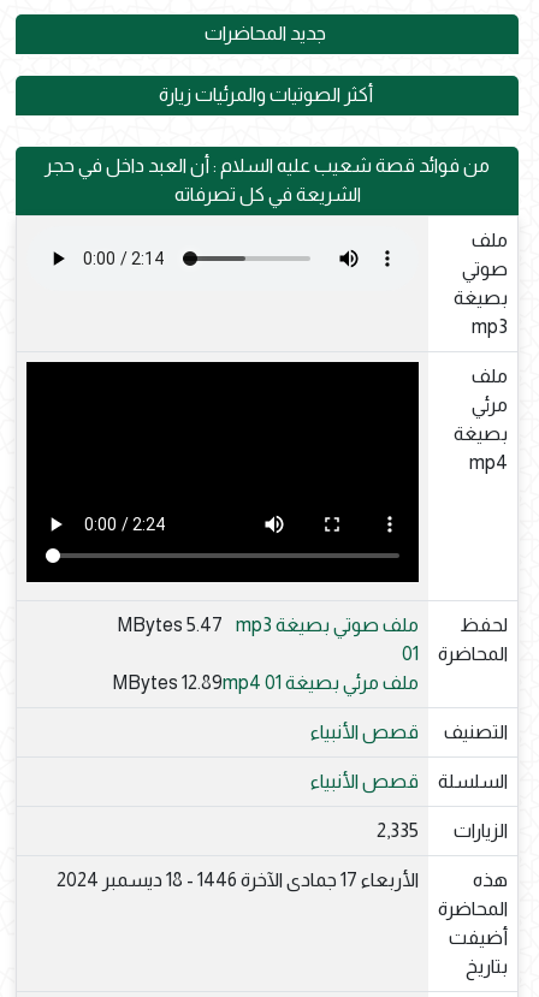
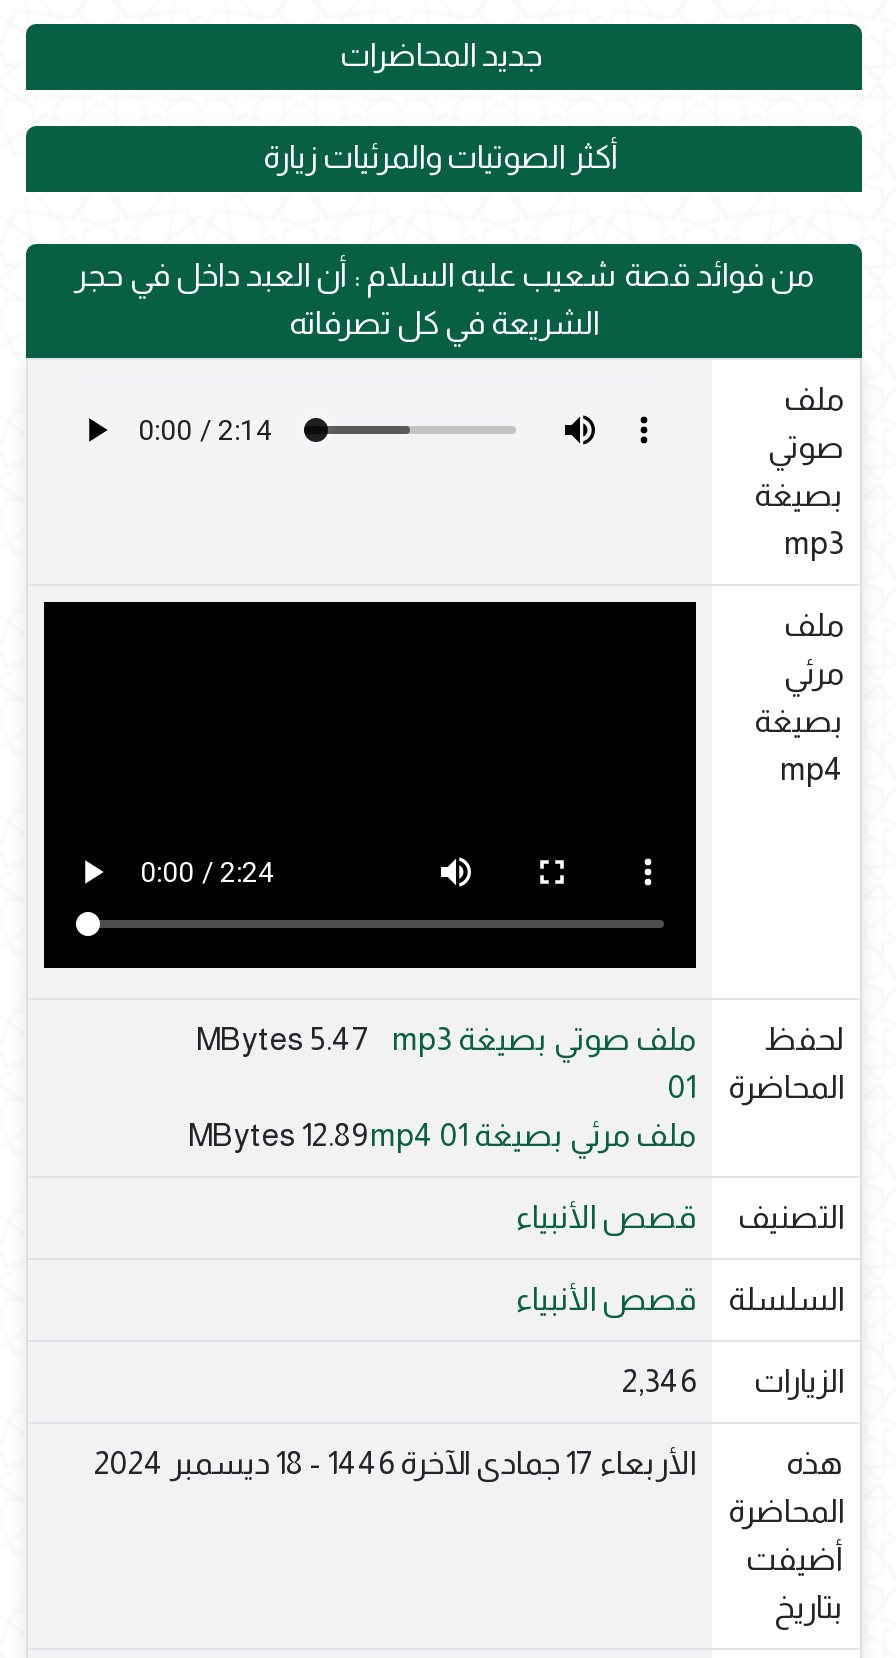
- الزيارات 2,335
+ الزيارات 2,346
